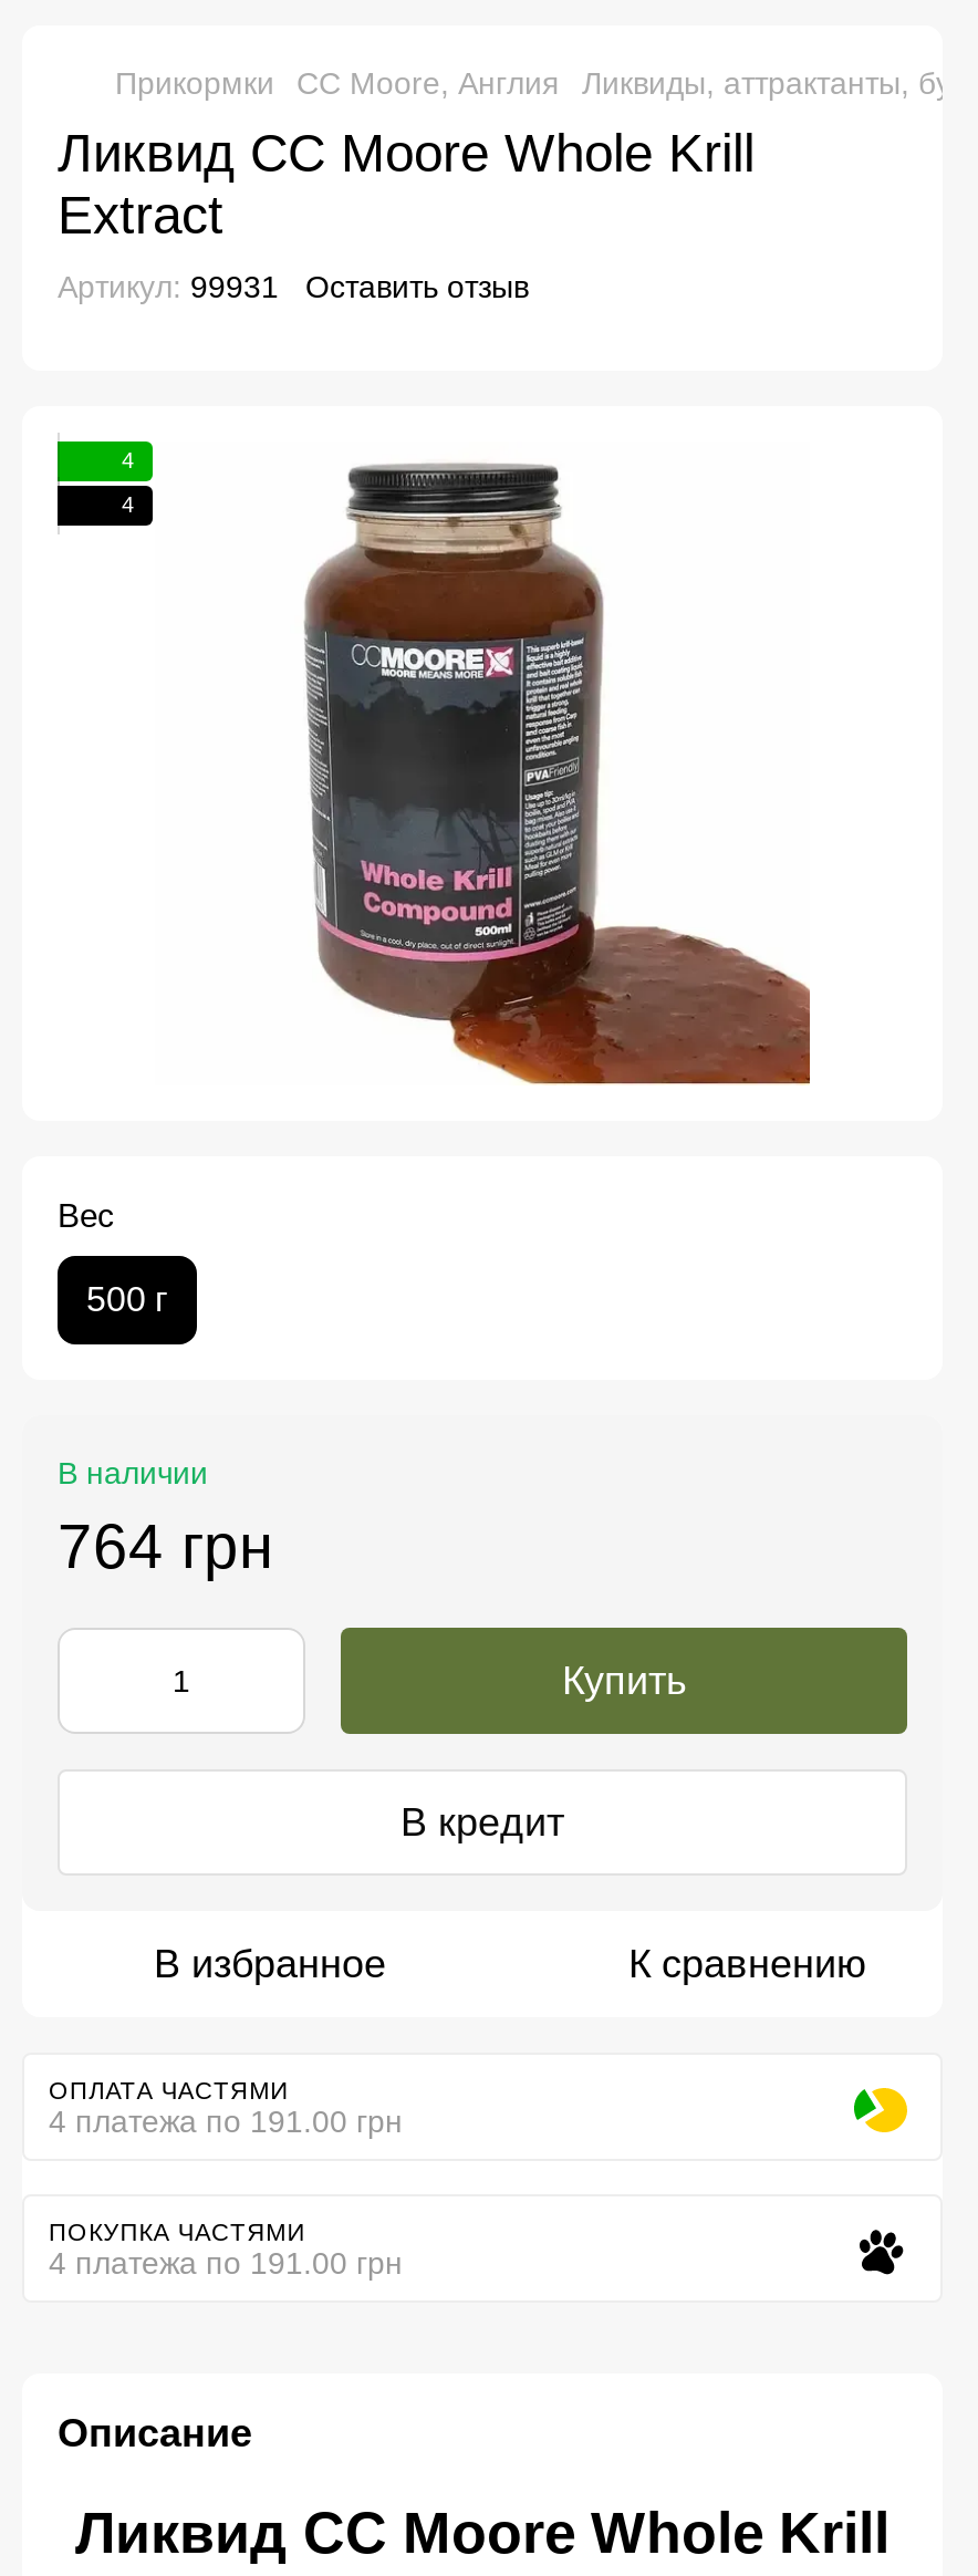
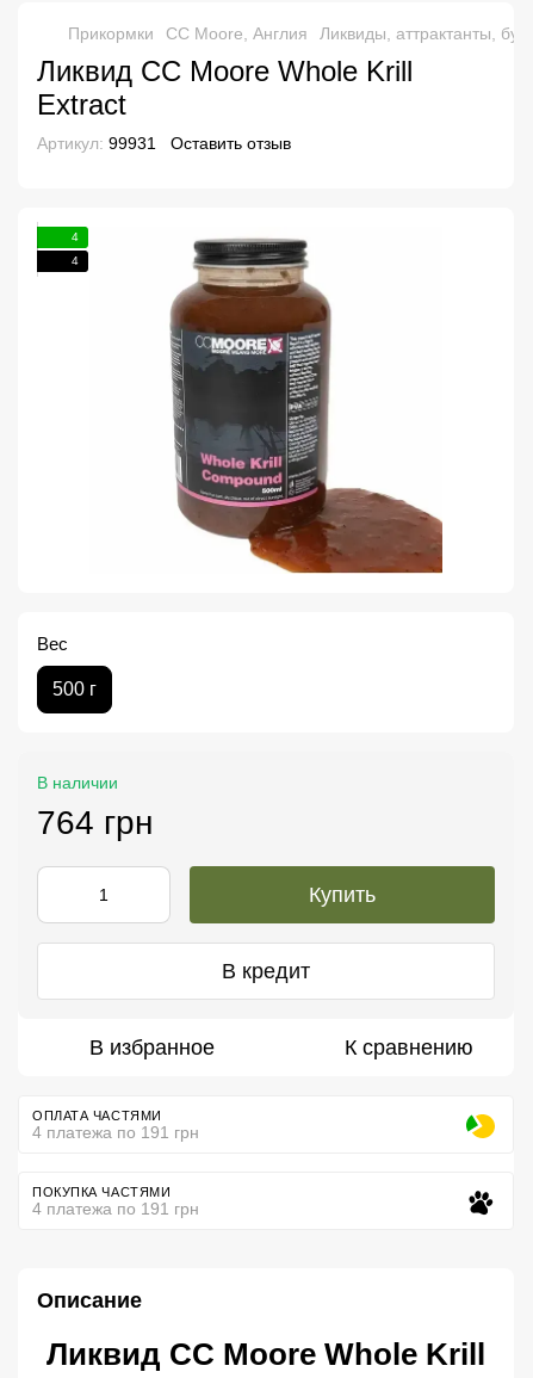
- 4 платежа по 191.00 грн
+ 4 платежа по 191 грн

- 4 платежа по 191.00 грн
+ 4 платежа по 191 грн
